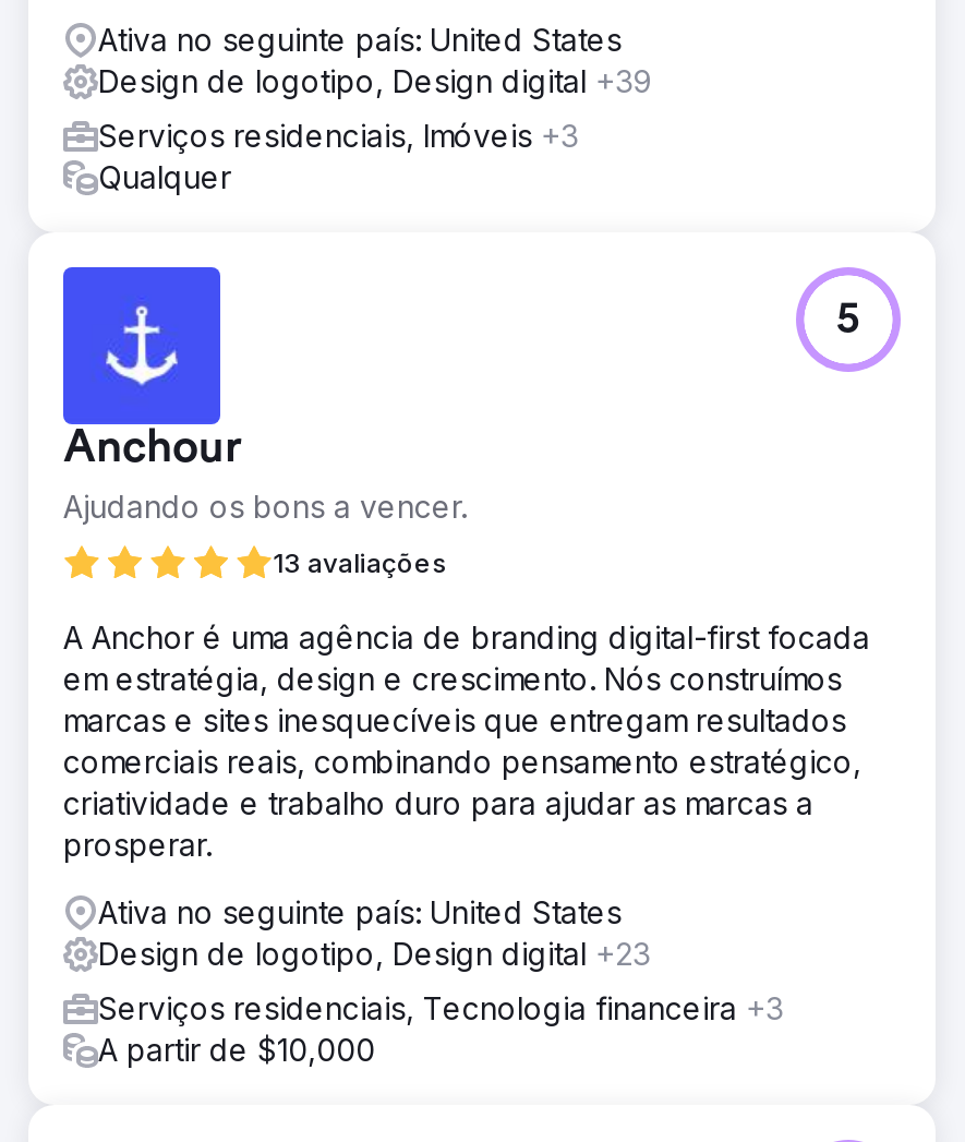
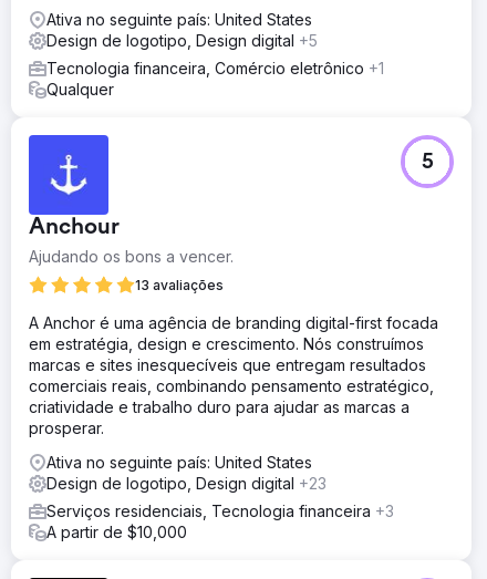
- Design de logotipo, Design digital +39
+ Design de logotipo, Design digital +5

- Serviços residenciais, Imóveis +3
+ Tecnologia financeira, Comércio eletrônico +1
